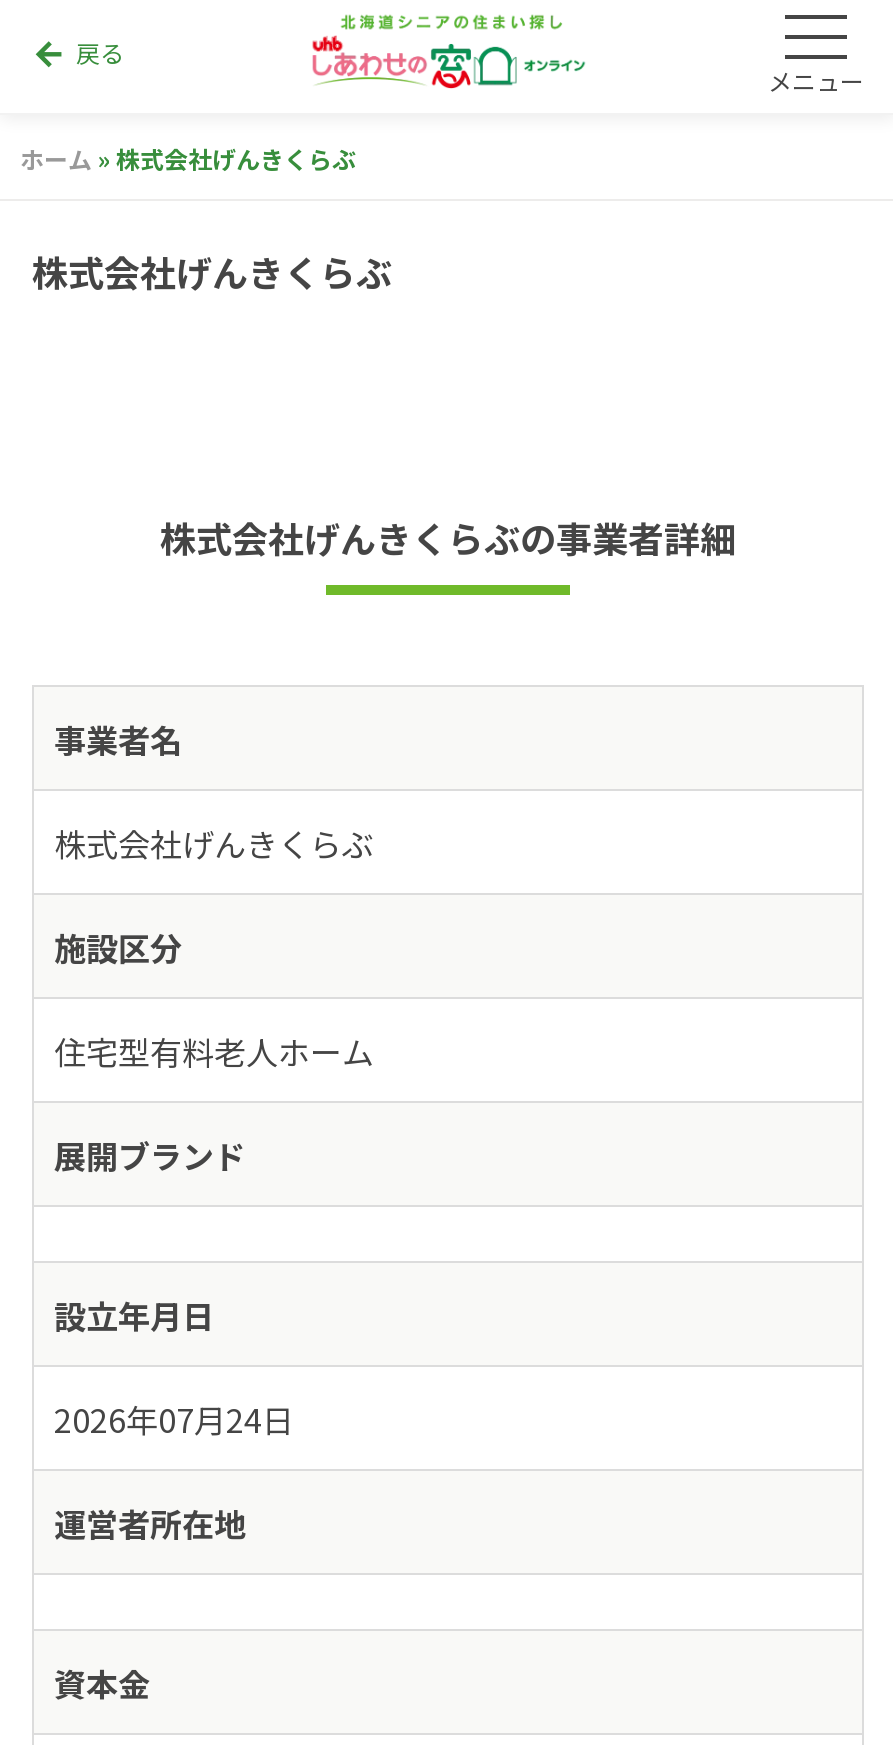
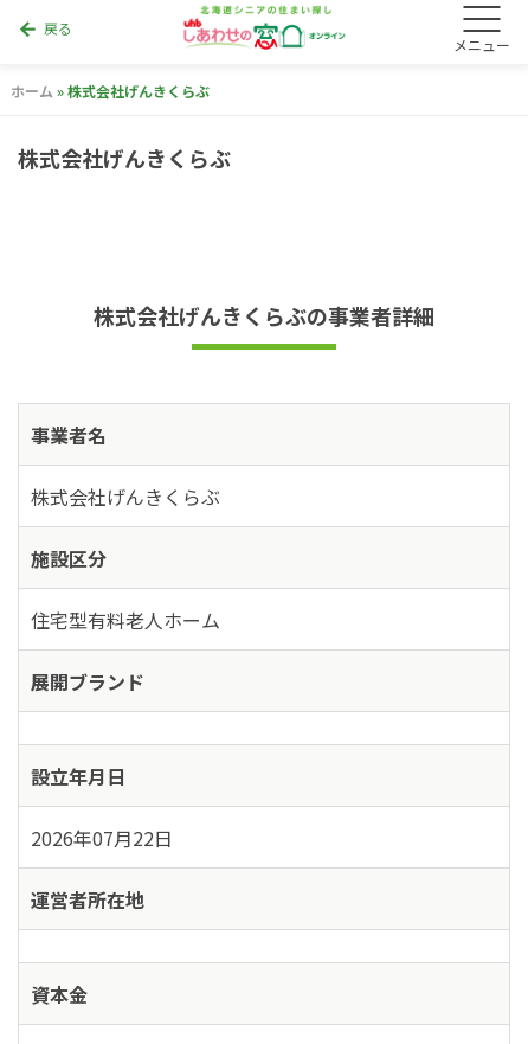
- 2026年07月24日
+ 2026年07月22日
